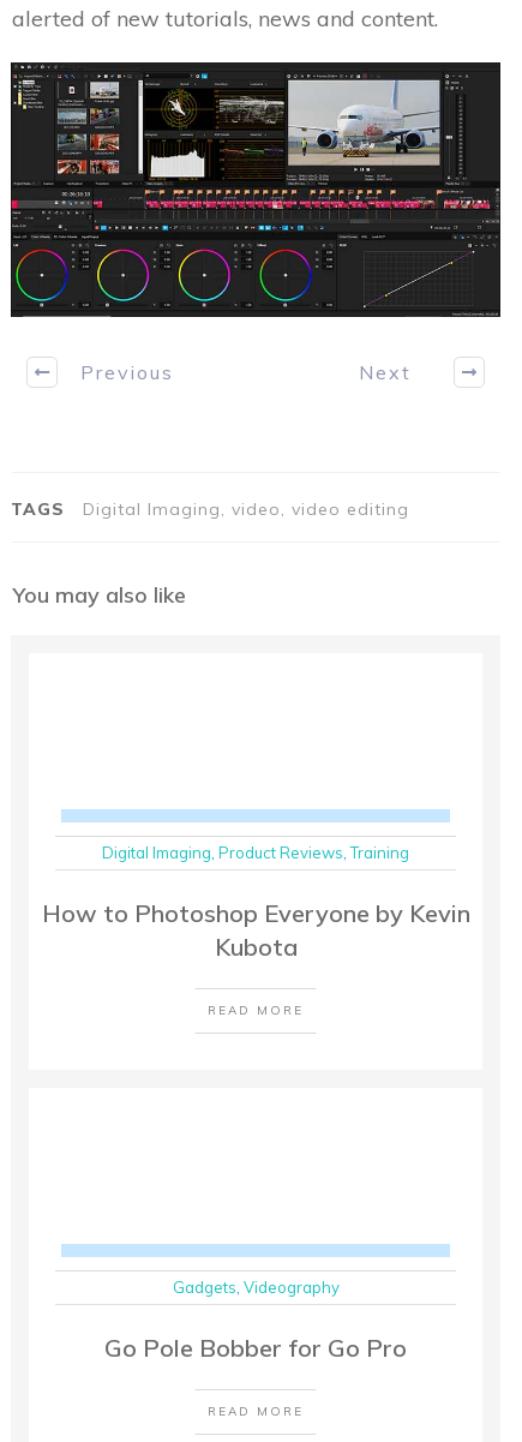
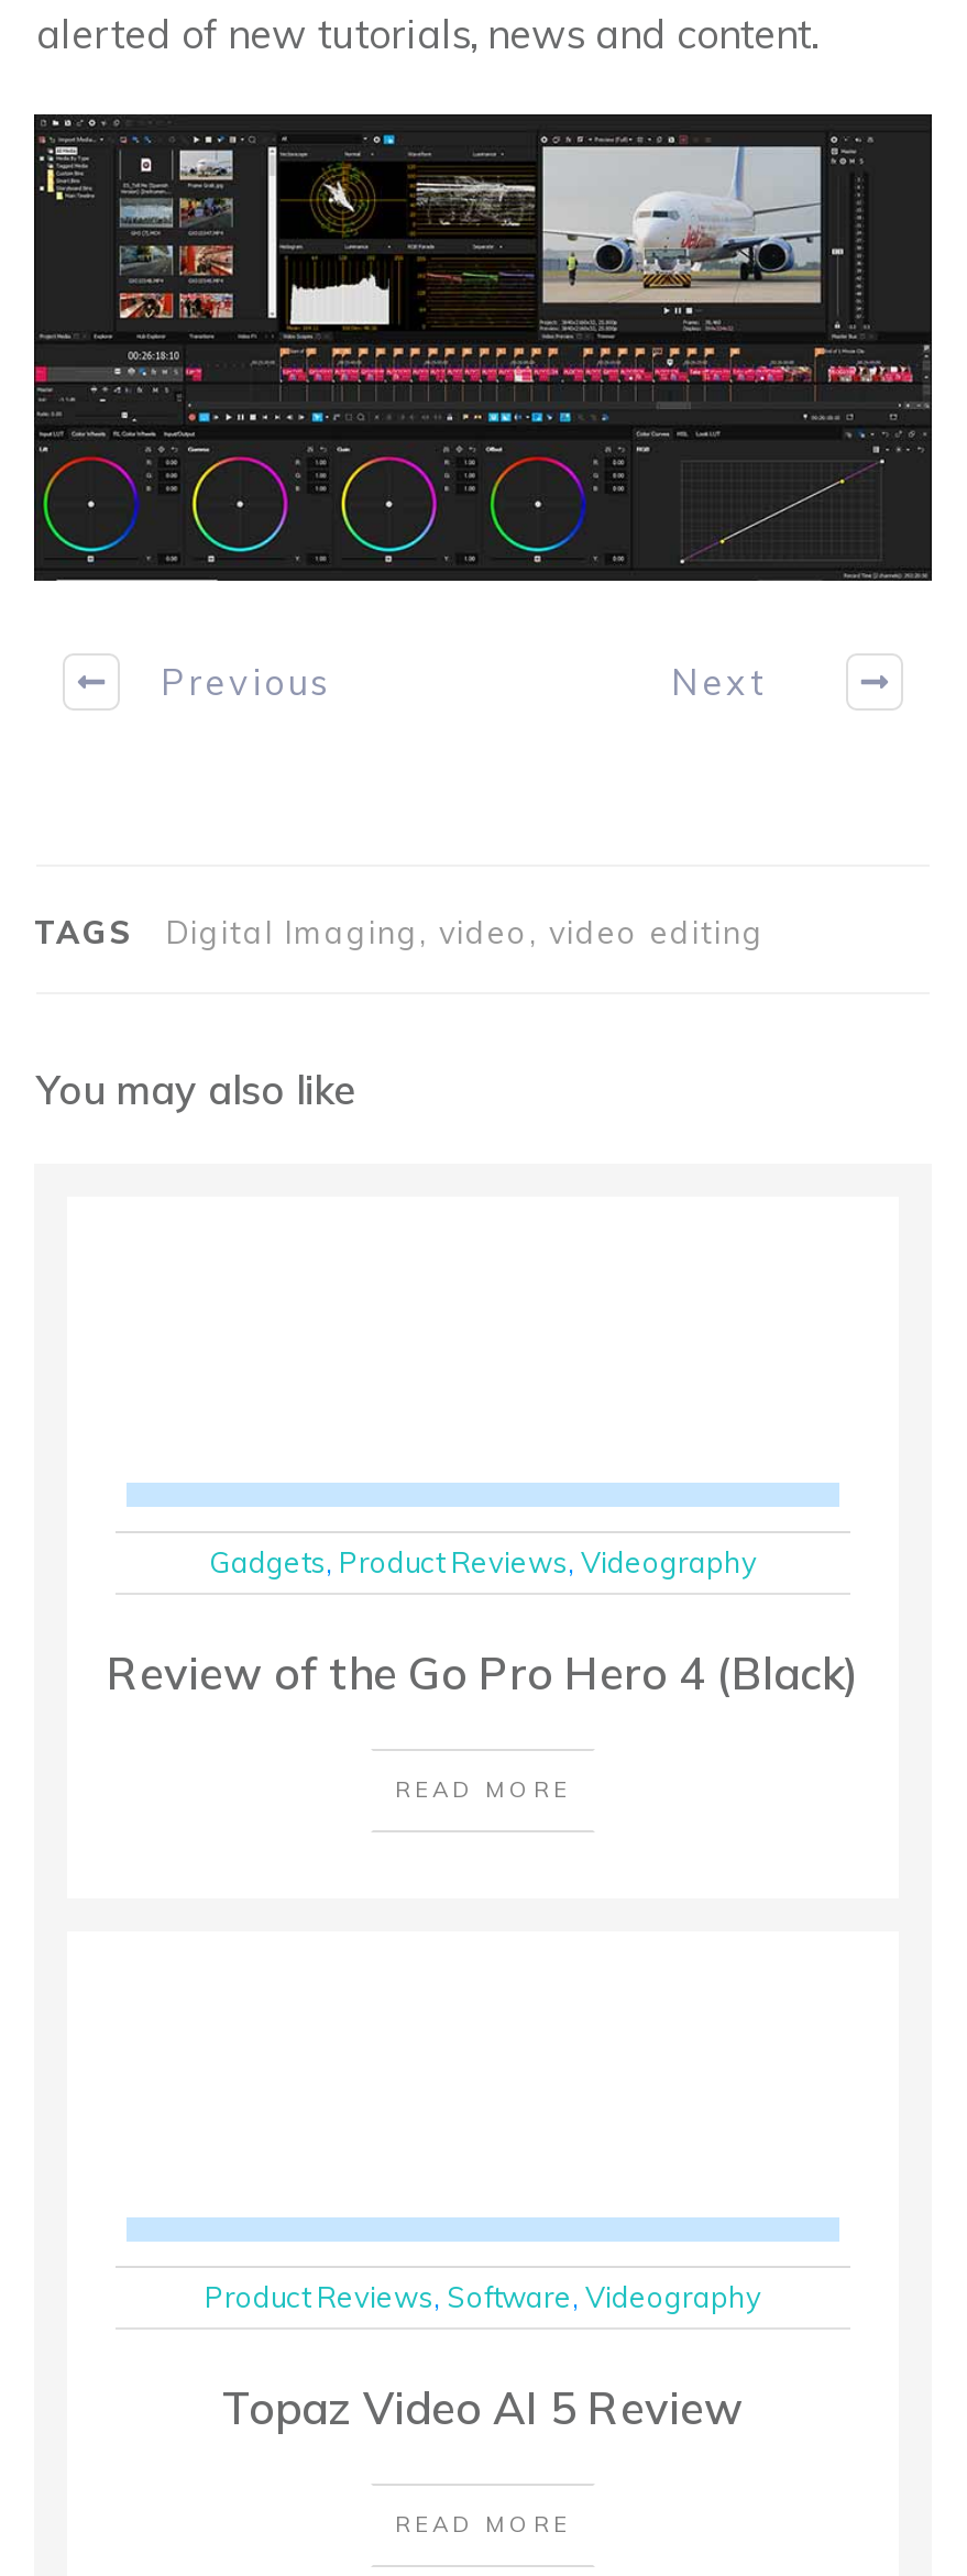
- Digital Imaging, Product Reviews, Training
+ Gadgets, Product Reviews, Videography

- How to Photoshop Everyone by Kevin
- Kubota
+ Review of the Go Pro Hero 4 (Black)

- Gadgets, Videography
+ Product Reviews, Software, Videography

- Go Pole Bobber for Go Pro
+ Topaz Video AI 5 Review
